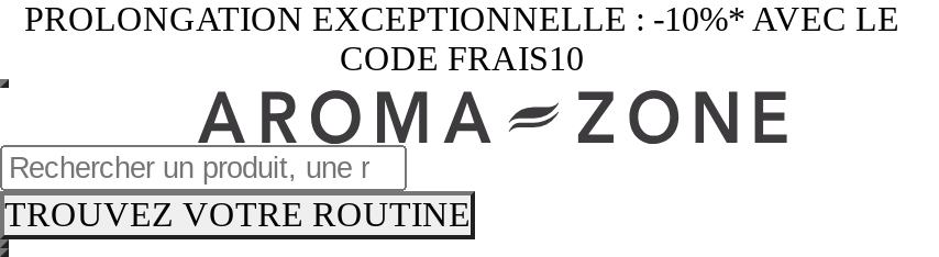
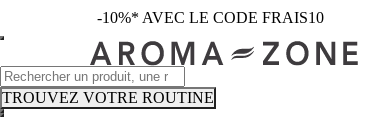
- PROLONGATION EXCEPTIONNELLE : -10%* AVEC LE
- CODE FRAIS10
+ -10%* AVEC LE CODE FRAIS10
